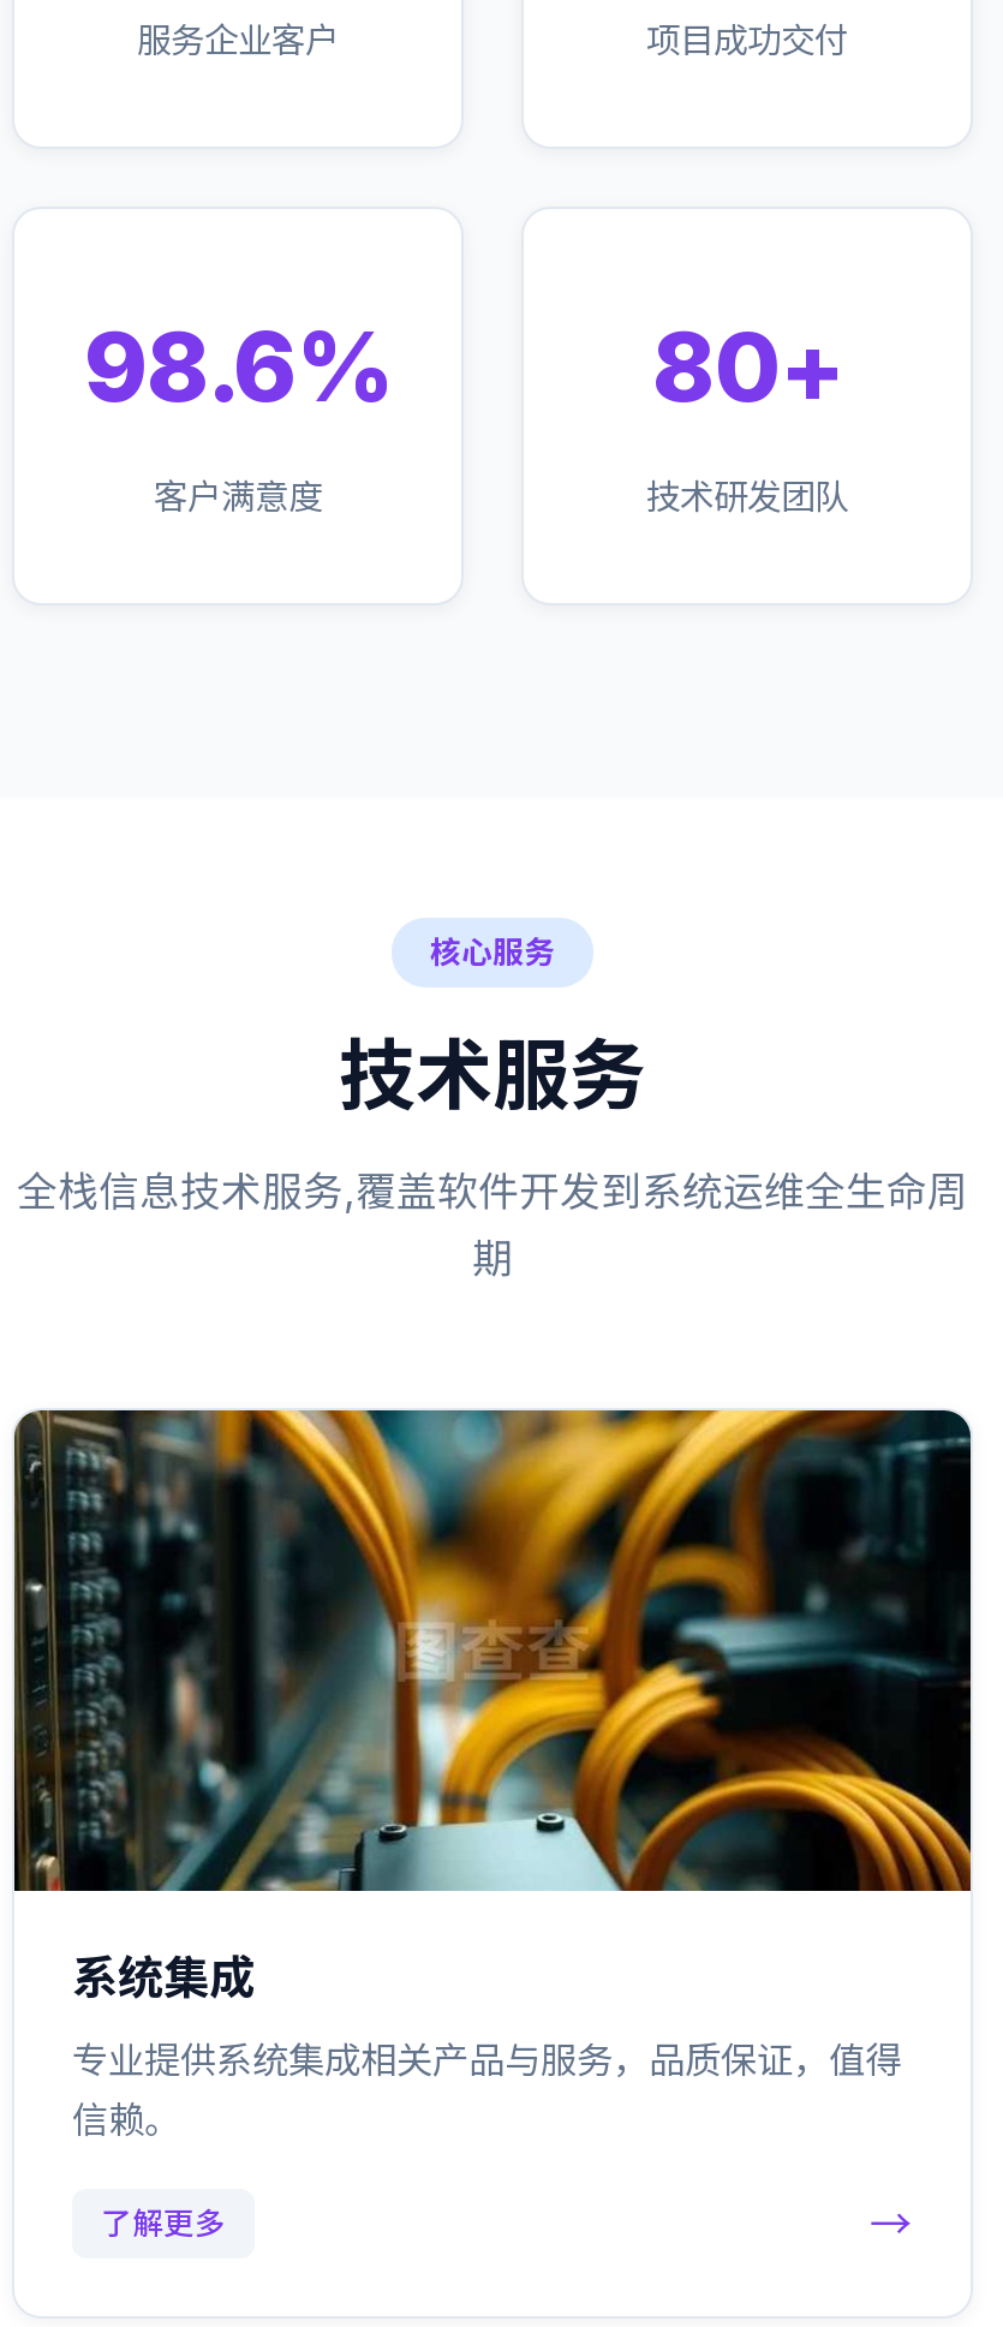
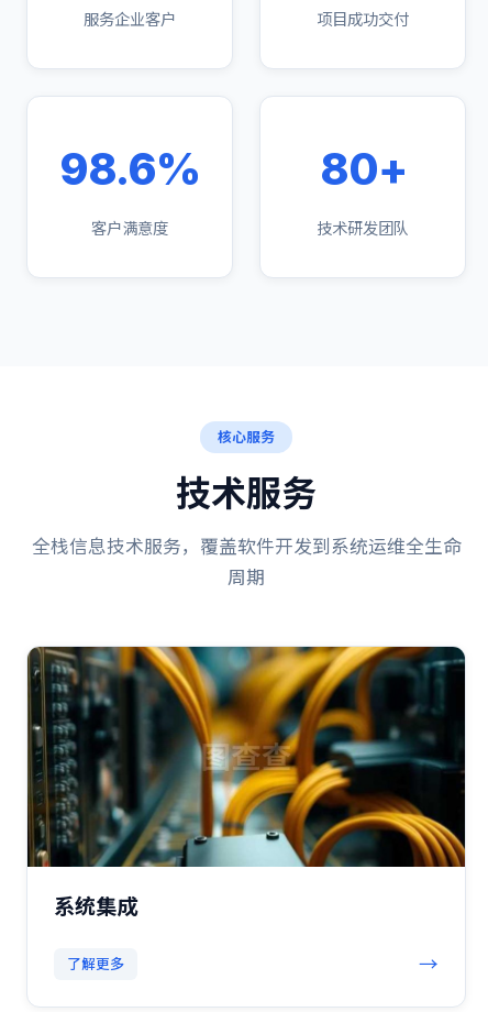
- 全栈信息技术服务,覆盖软件开发到系统运维全生命周
- 期
+ 全栈信息技术服务，覆盖软件开发到系统运维全生命
+ 周期

- 专业提供系统集成相关产品与服务，品质保证，值得
- 信赖。
